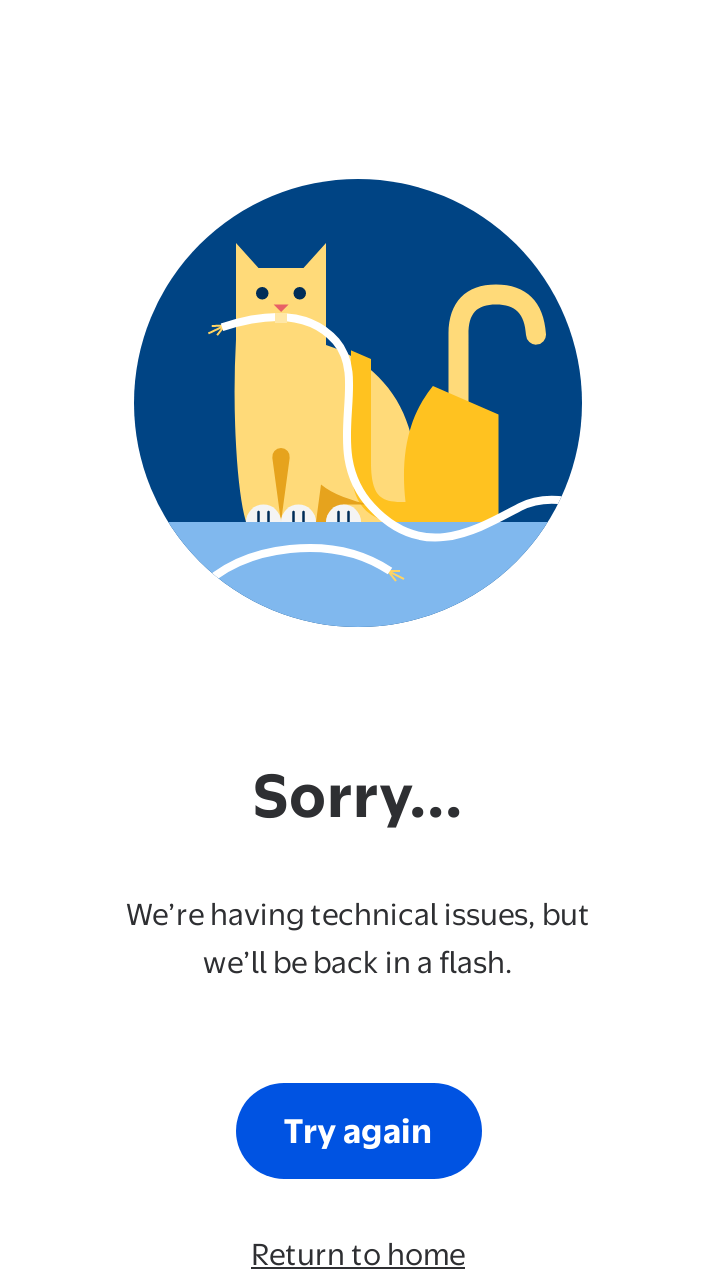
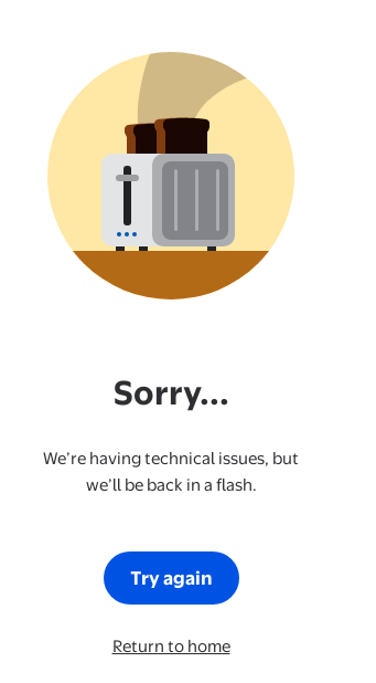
- [image]
+ [image]
